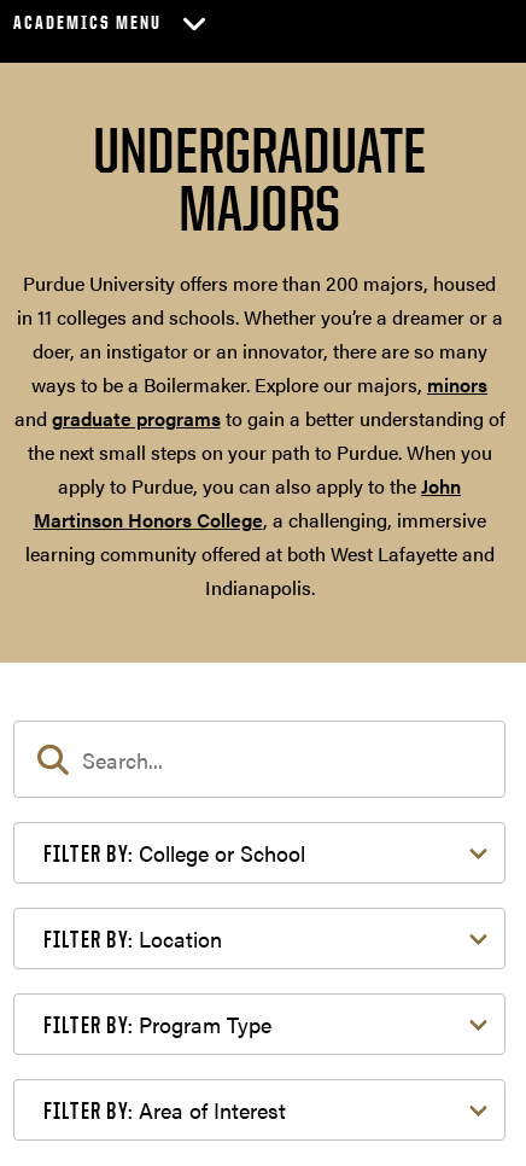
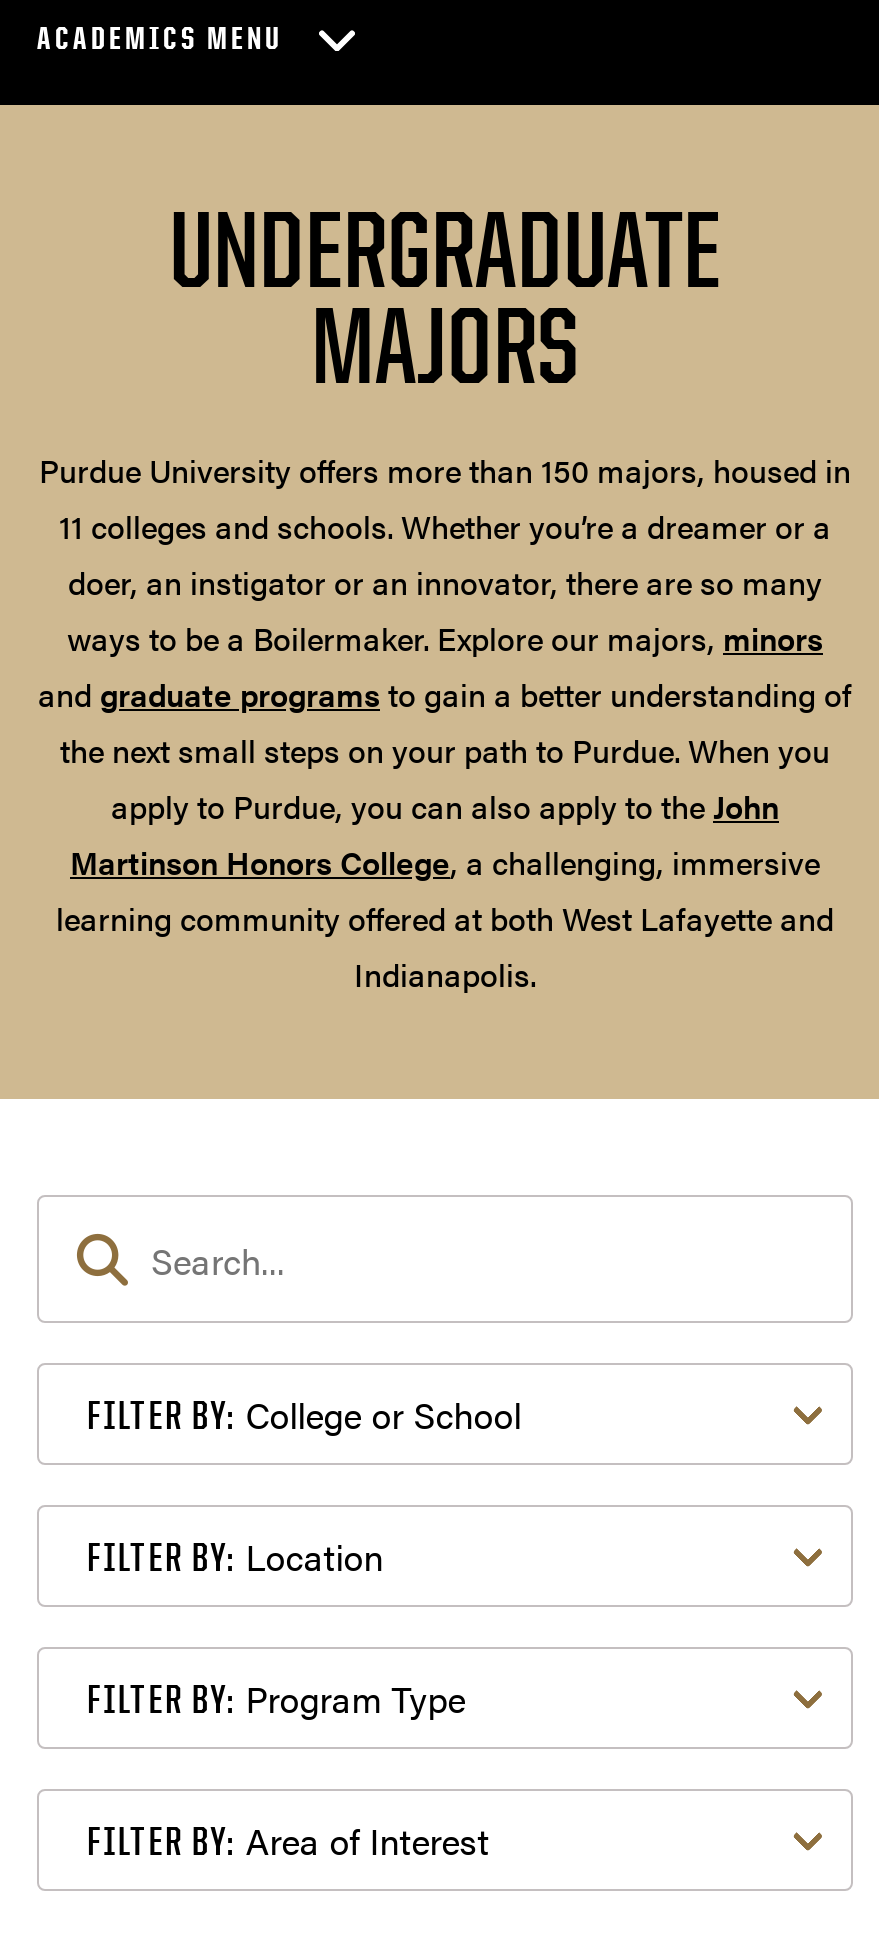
- Purdue University offers more than 200 majors, housed
- in 11 colleges and schools. Whether you’re a dreamer or a
+ Purdue University offers more than 150 majors, housed in
+ 11 colleges and schools. Whether you’re a dreamer or a
